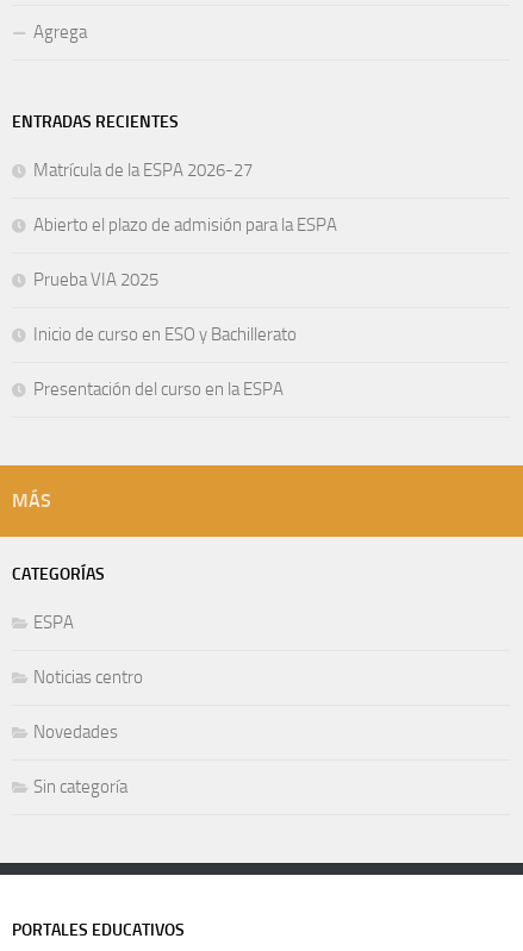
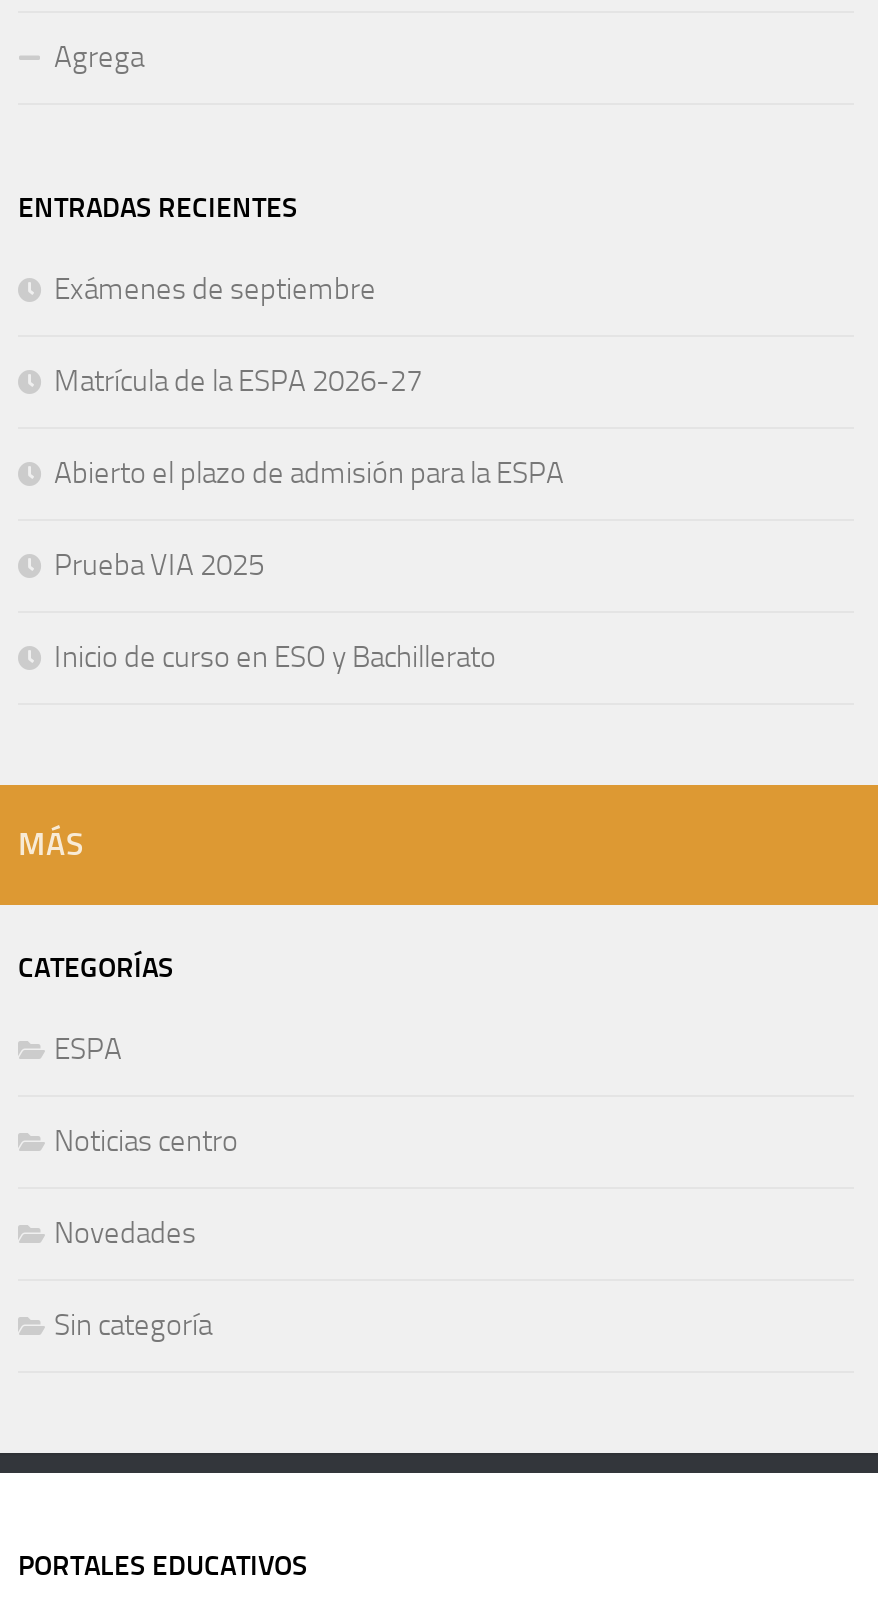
+ Exámenes de septiembre

moved down: Matrícula de la ESPA 2026-27 | Abierto el plazo de admisión para la ESPA | Prueba VIA 2025 | Inicio de curso en ESO y Bachillerato

- Presentación del curso en la ESPA
